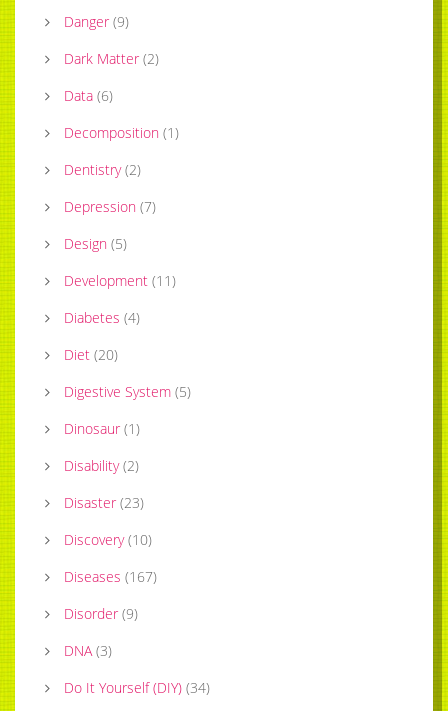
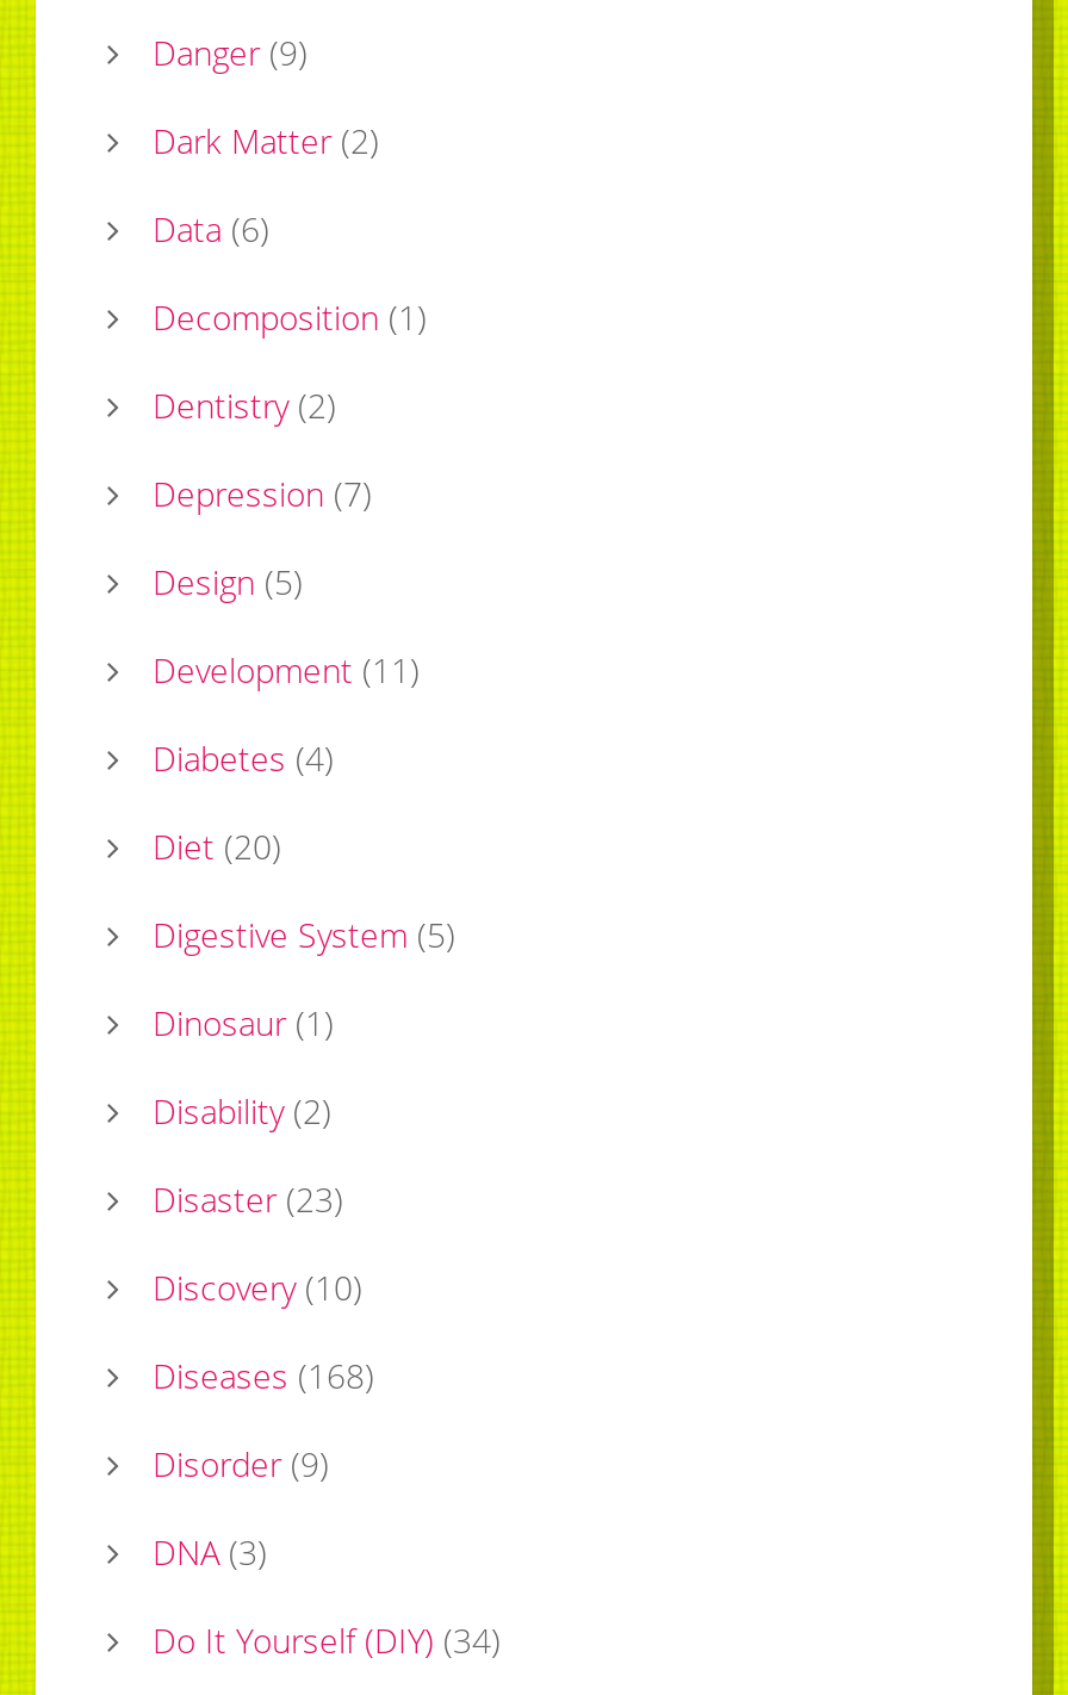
- Diseases (167)
+ Diseases (168)
